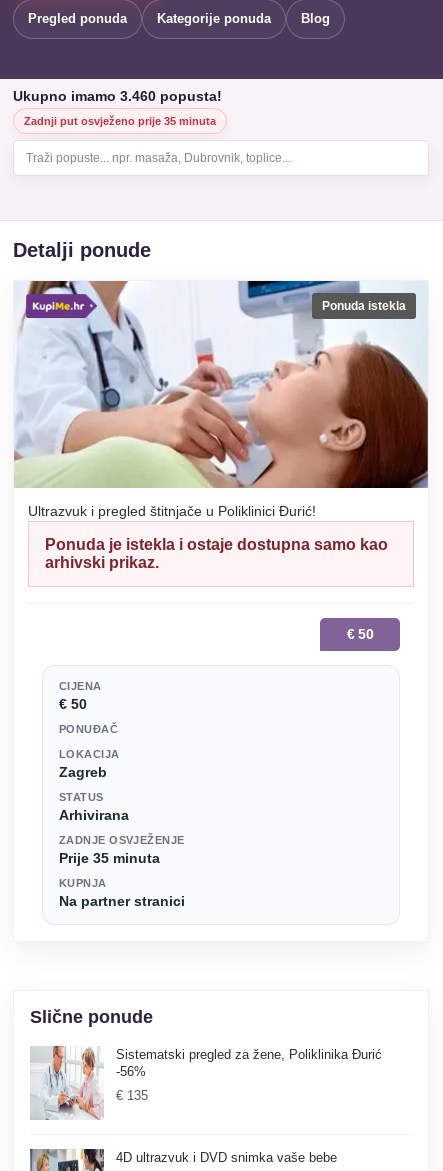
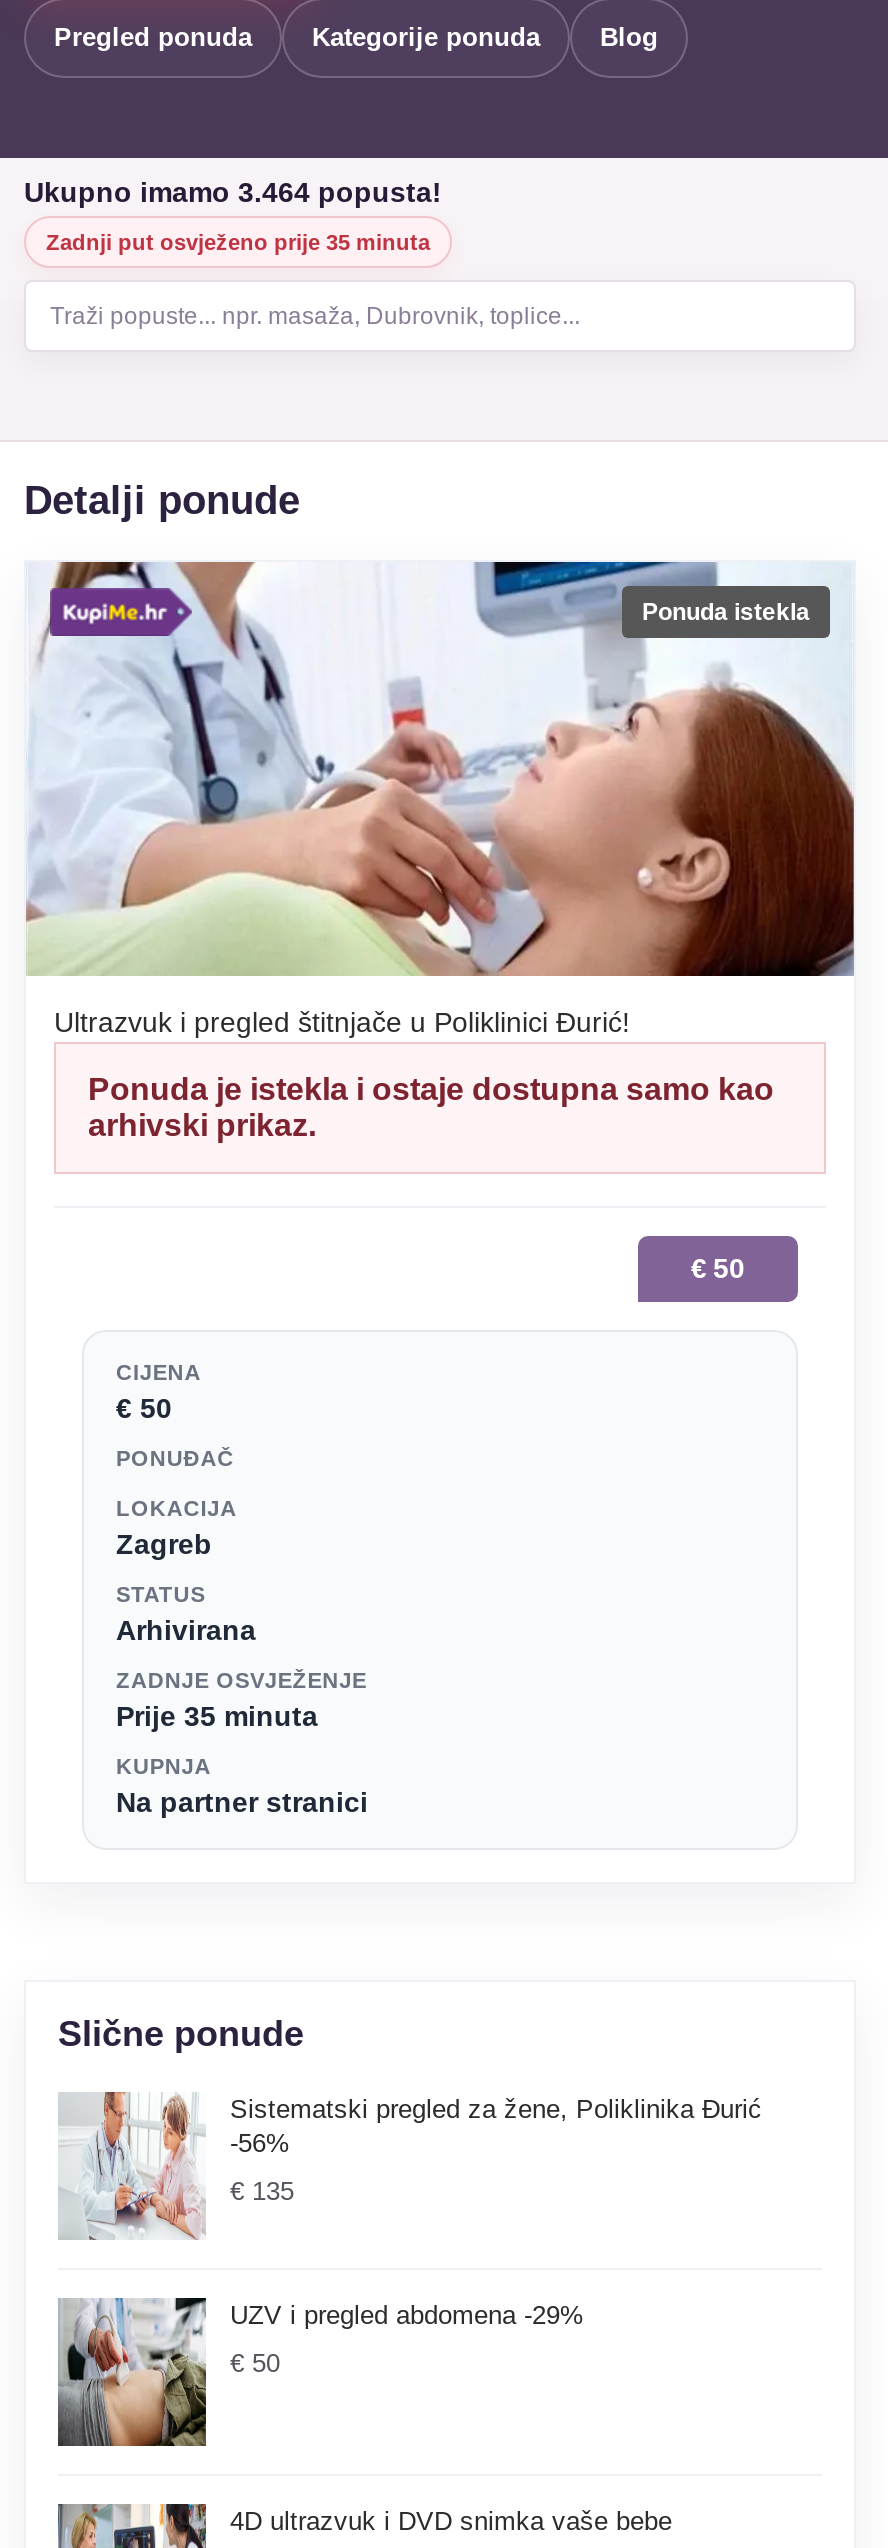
- Ukupno imamo 3.460 popusta!
+ Ukupno imamo 3.464 popusta!

+ [image]
+ UZV i pregled abdomena -29%
+ € 50
